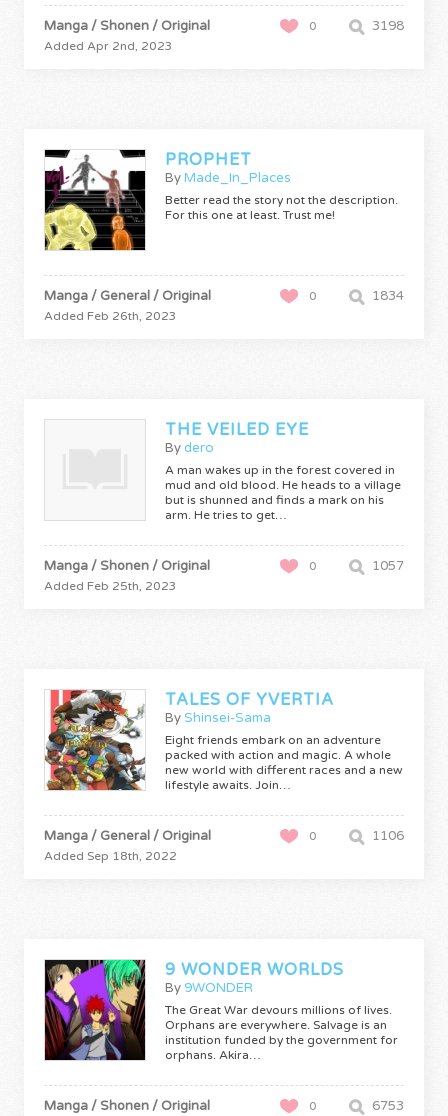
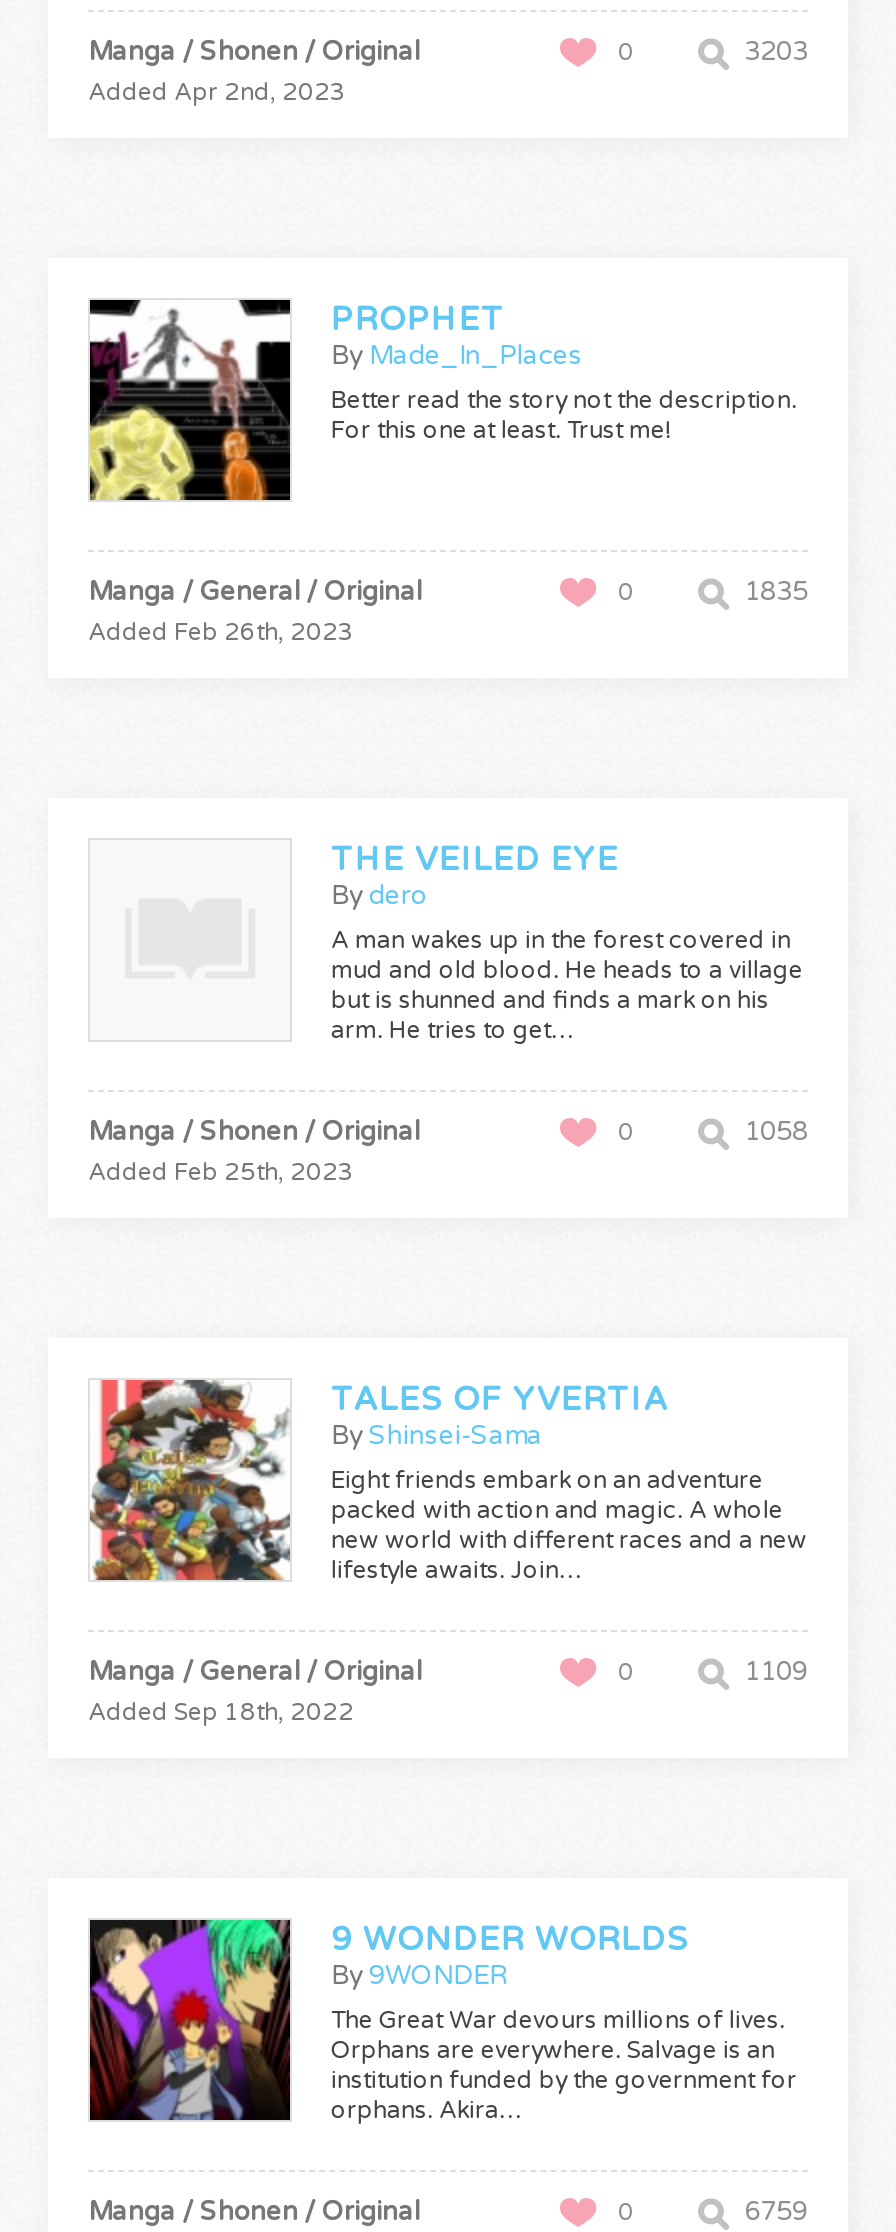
- 3198
+ 3203

- 1834
+ 1835

- 1057
+ 1058

- 1106
+ 1109

- 6753
+ 6759
